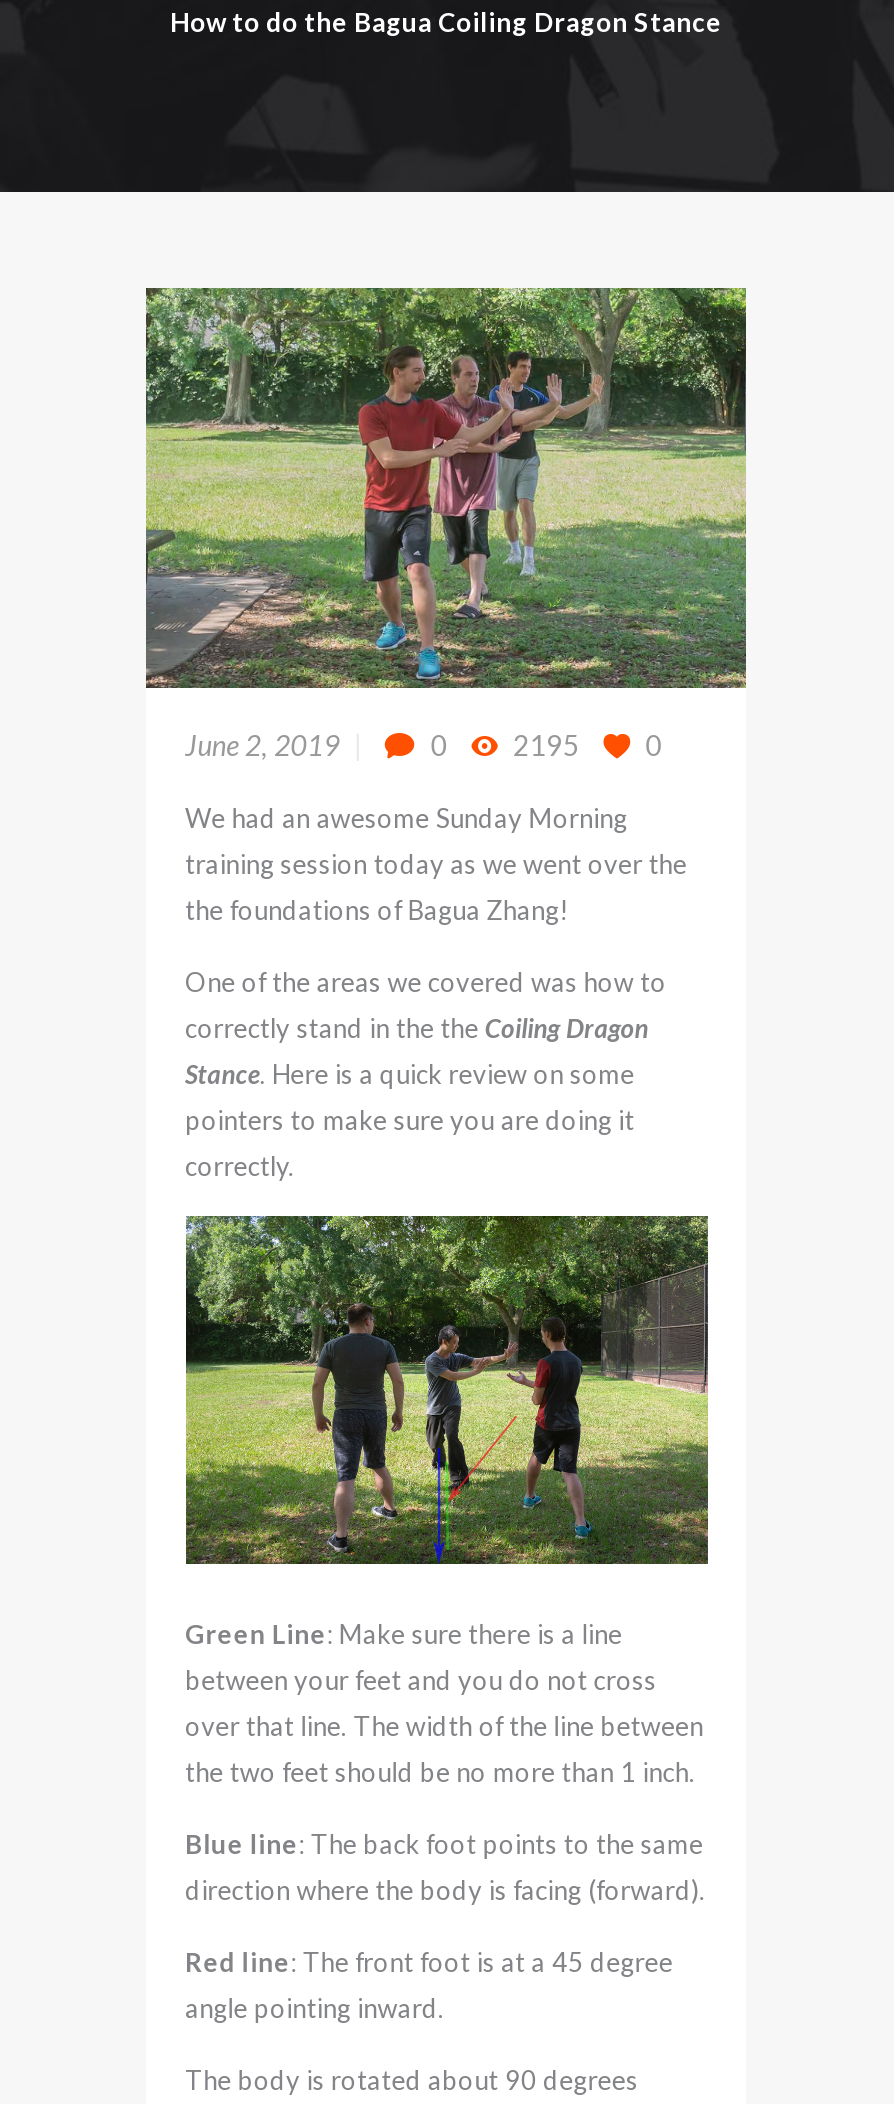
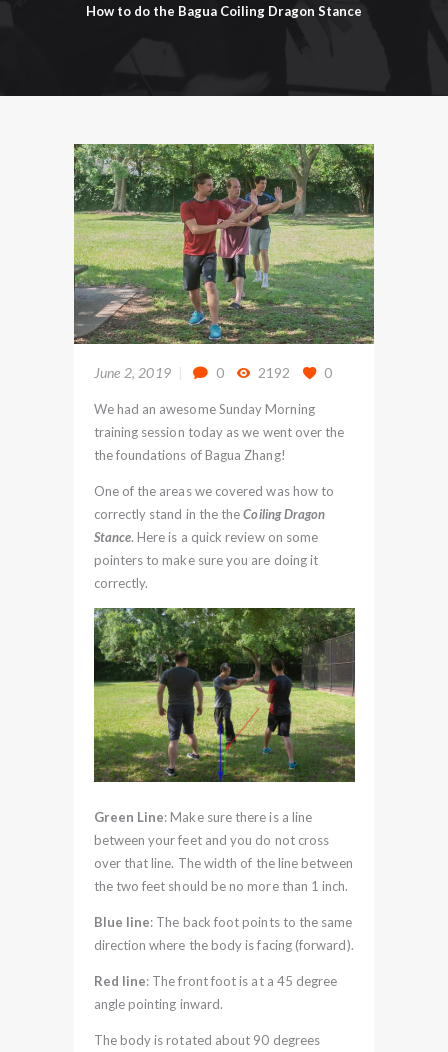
- 0 2195 0
+ 0 2192 0
